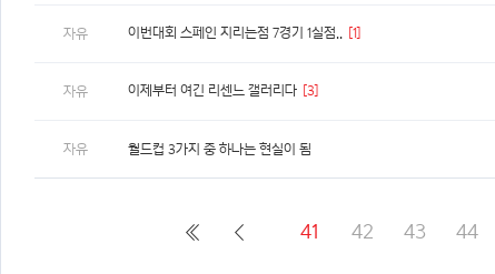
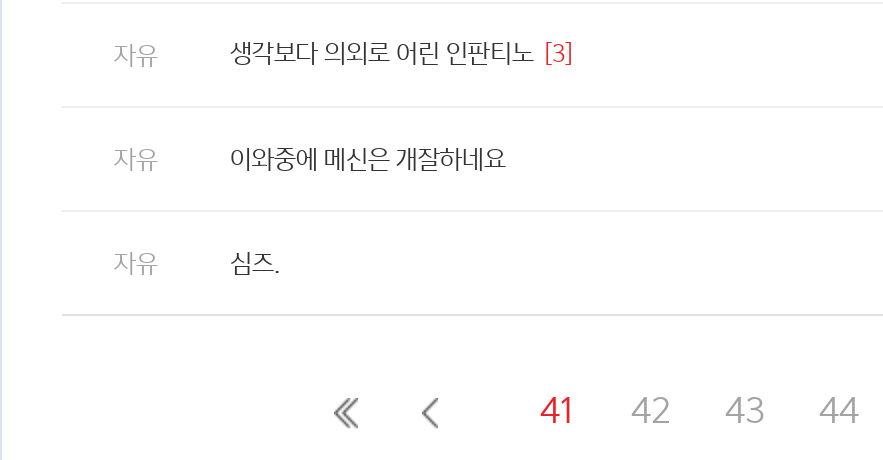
- 이번대회 스페인 지리는점 7경기 1실점.. [1]
+ 생각보다 의외로 어린 인판티노 [3]

- 이제부터 여긴 리센느 갤러리다 [3]
+ 이와중에 메신은 개잘하네요

- 월드컵 3가지 중 하나는 현실이 됨
+ 심즈.
